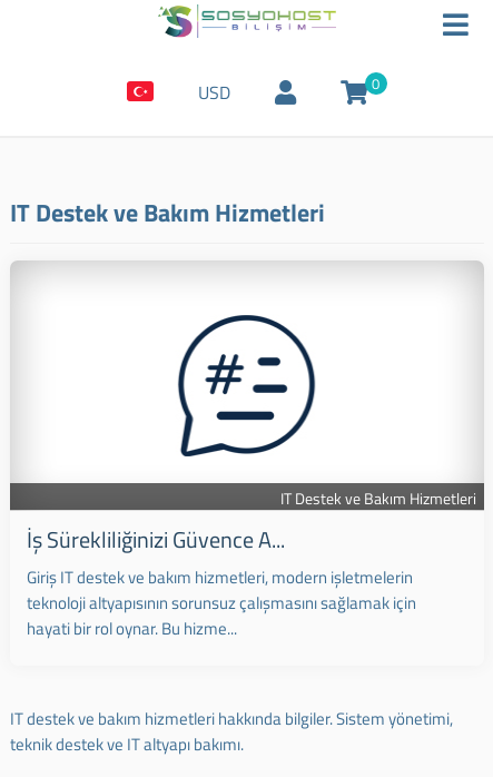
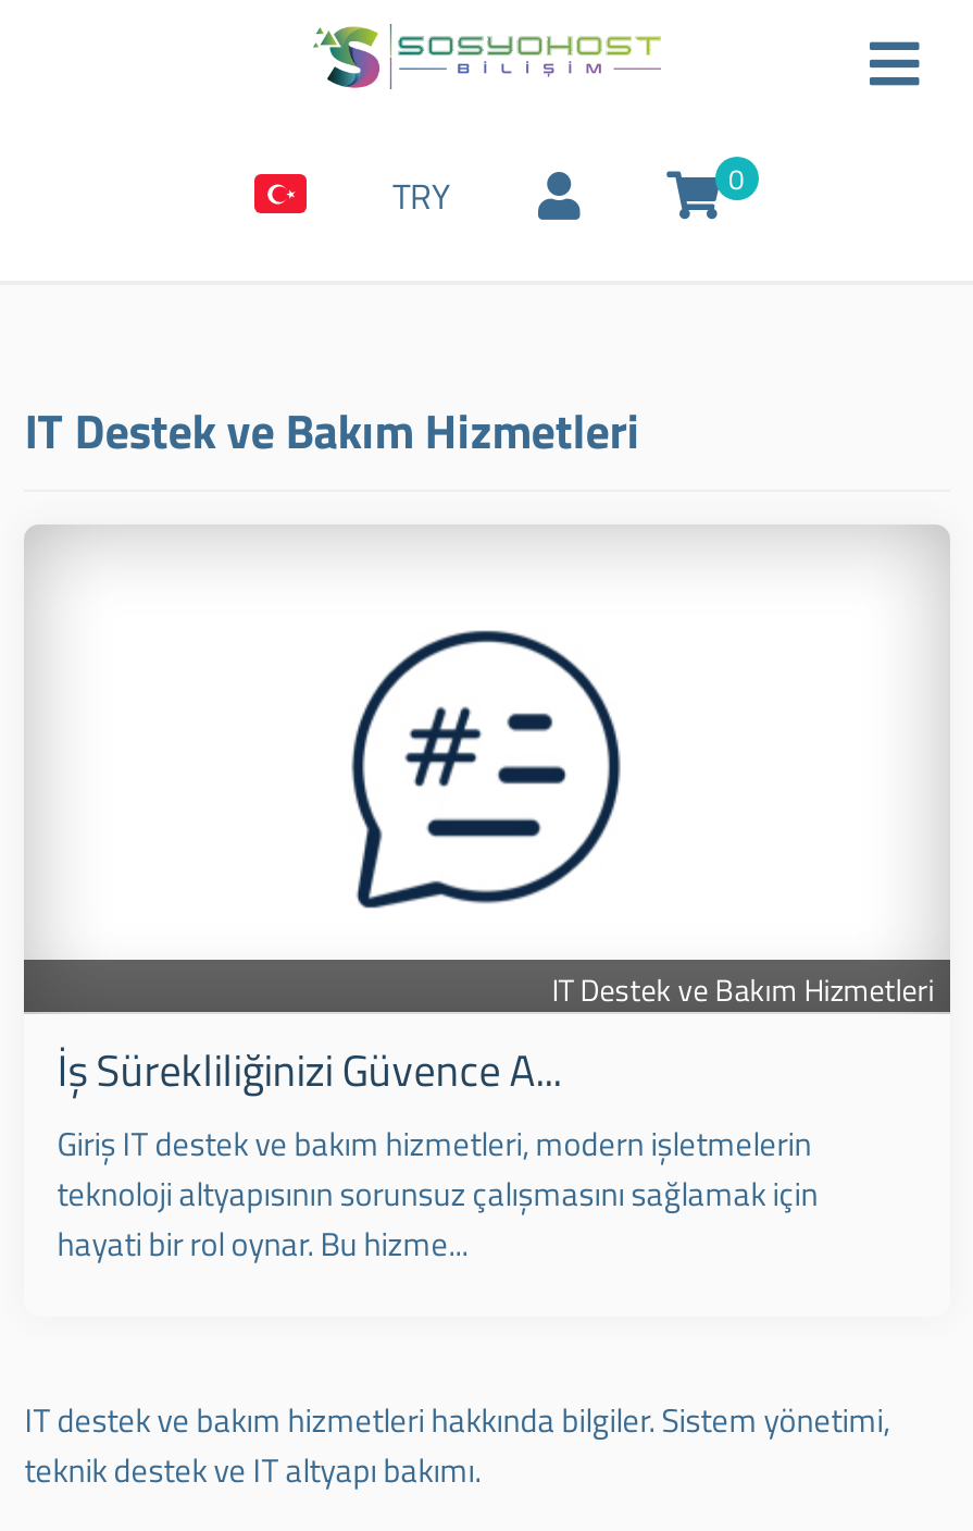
- USD
+ TRY
